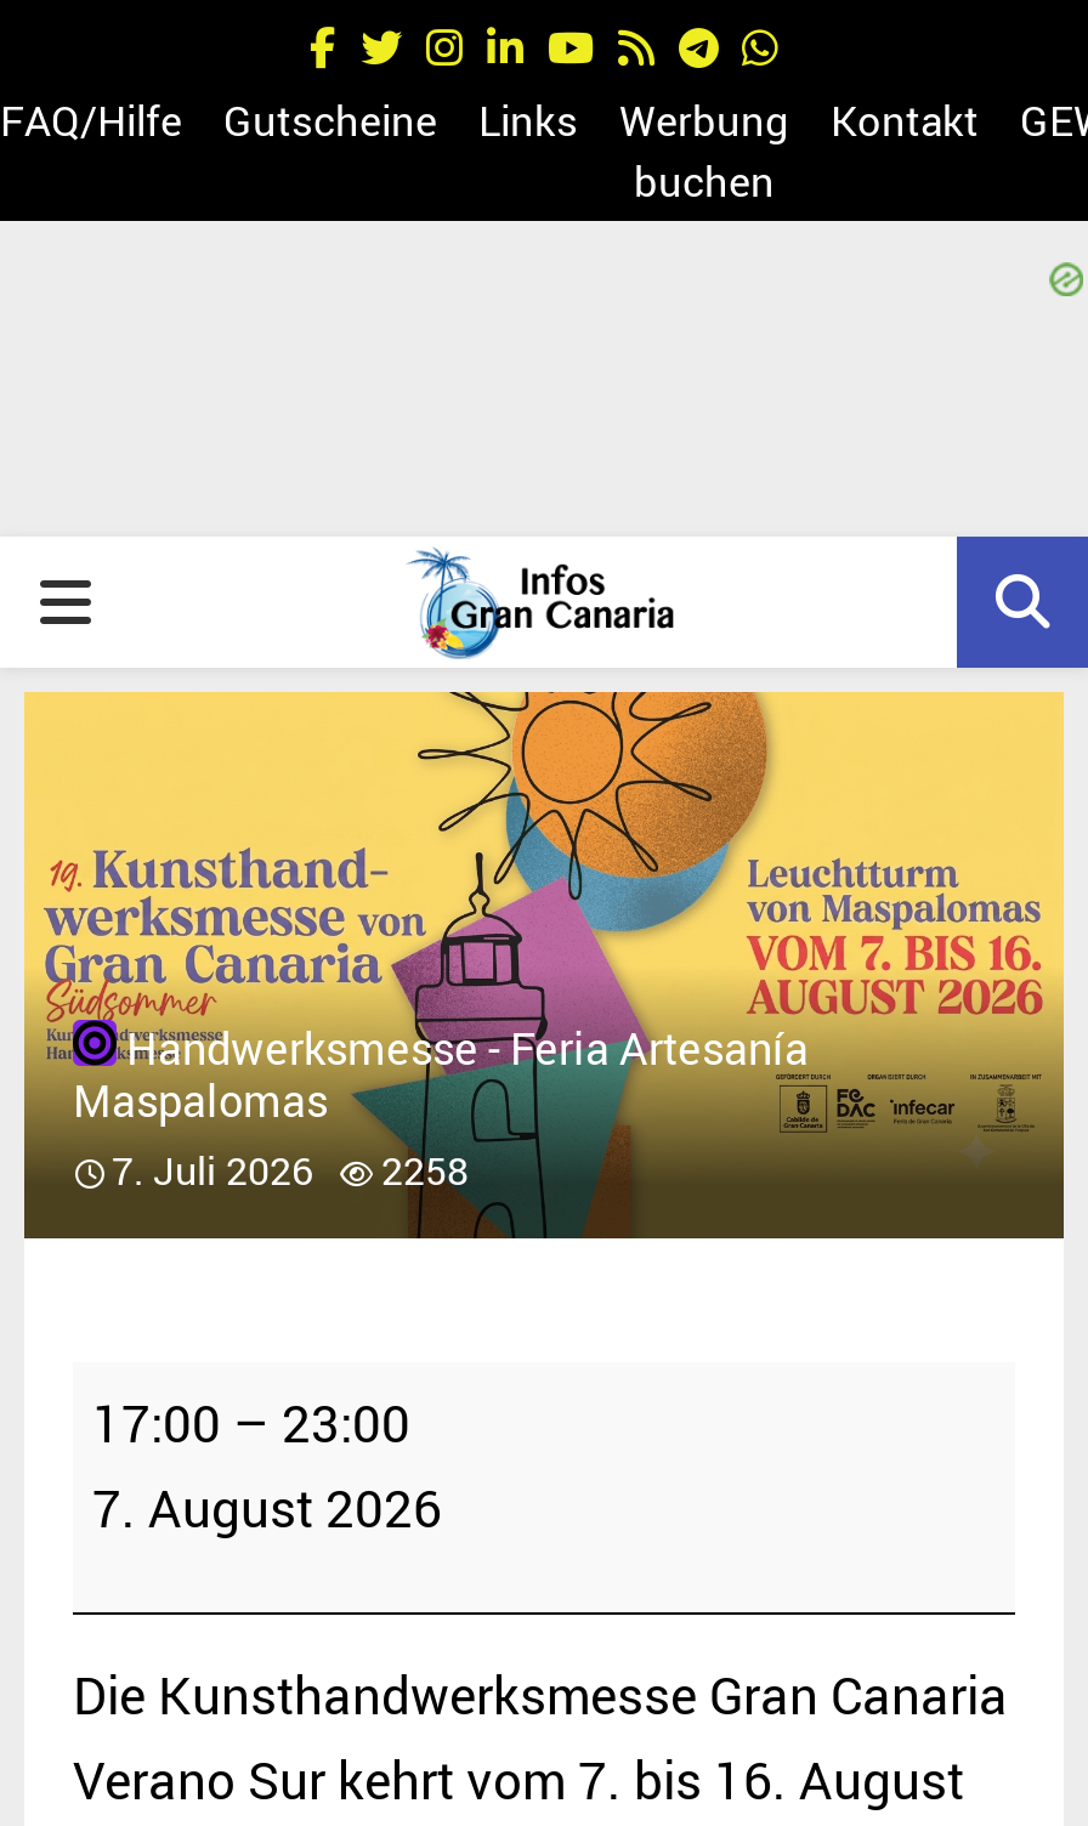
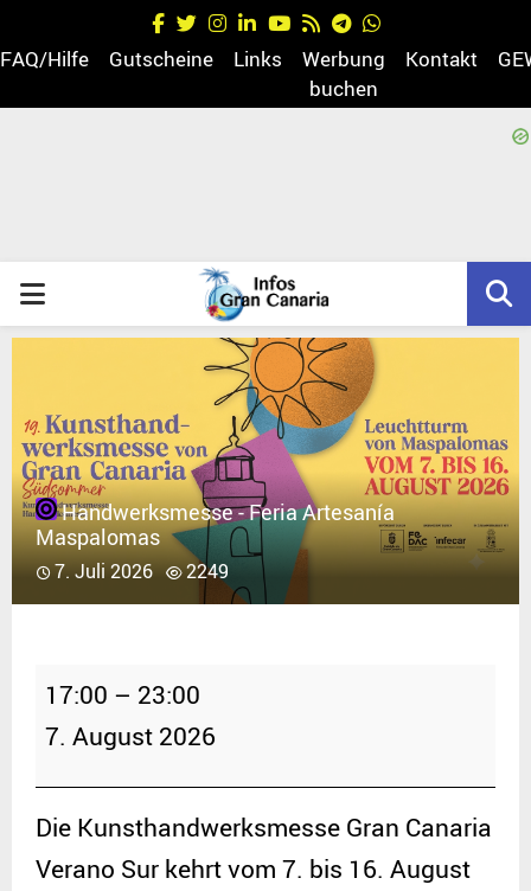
- 7. Juli 2026 2258
+ 7. Juli 2026 2249
